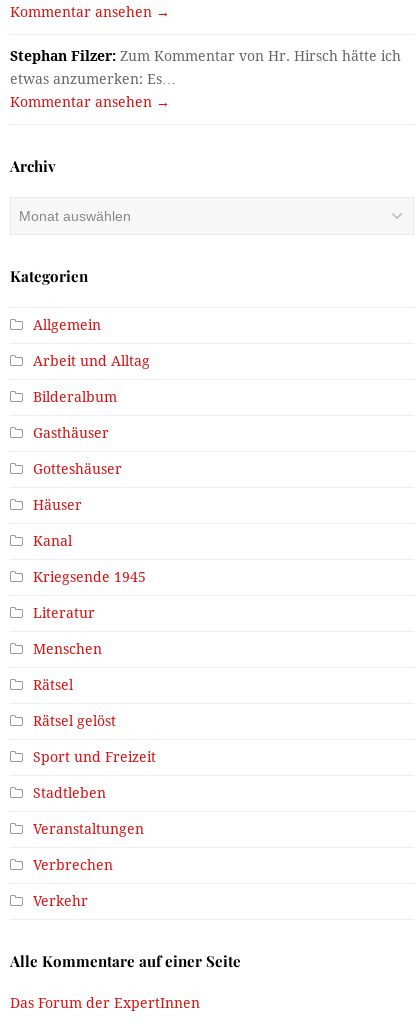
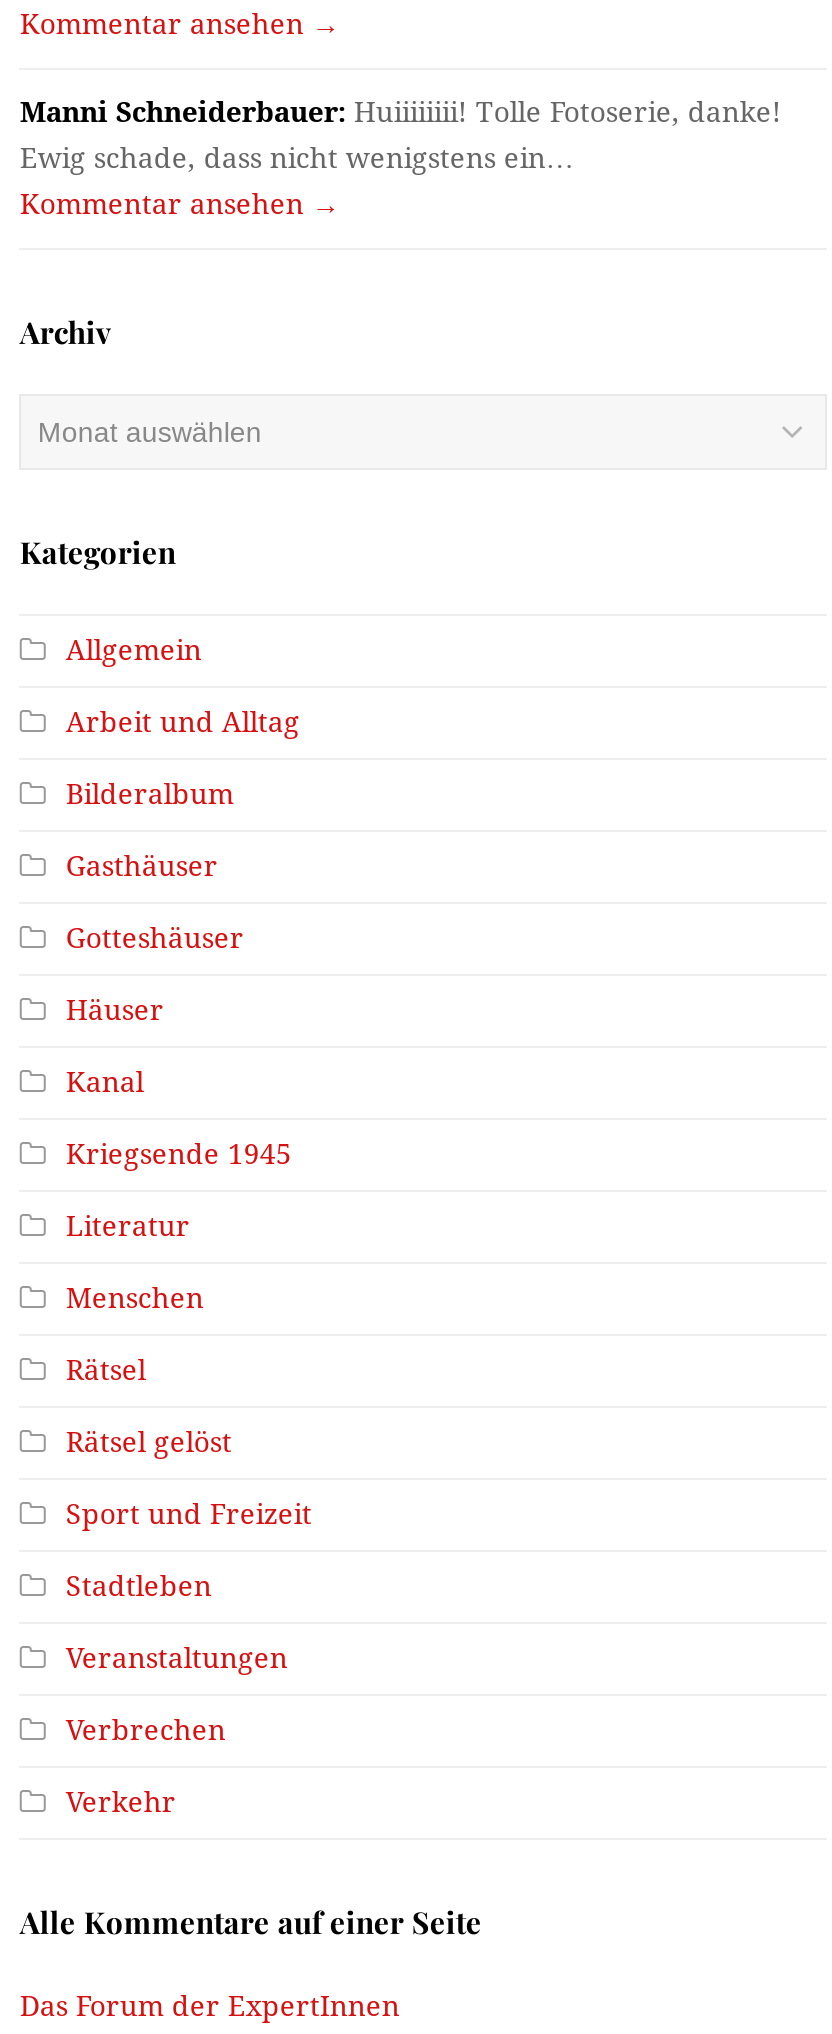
- Stephan Filzer: Zum Kommentar von Hr. Hirsch hätte ich
- etwas anzumerken: Es…
+ Manni Schneiderbauer: Huiiiiiiii! Tolle Fotoserie, danke!
+ Ewig schade, dass nicht wenigstens ein…
